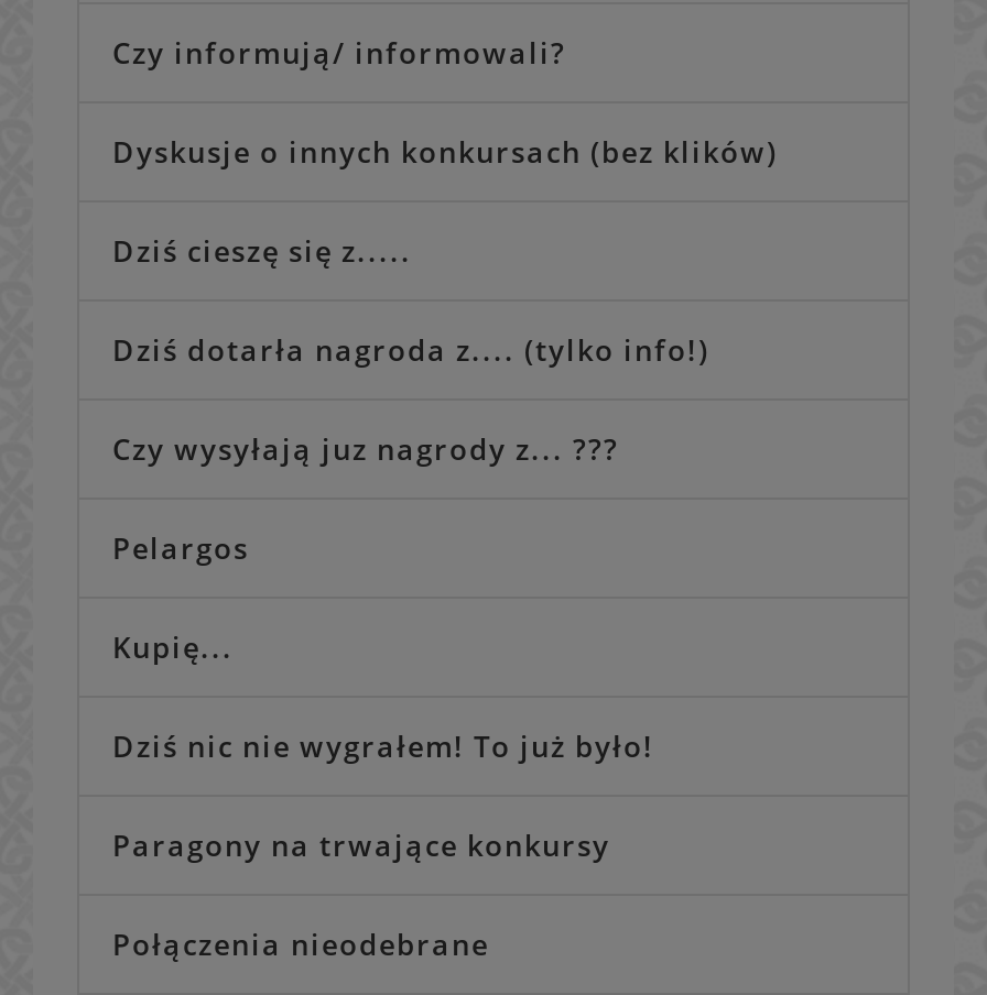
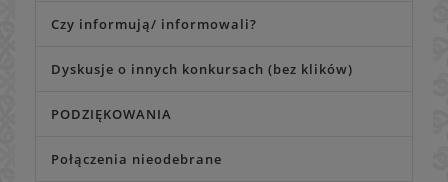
- Dziś cieszę się z.....
- Dziś dotarła nagroda z.... (tylko info!)
- Czy wysyłają juz nagrody z... ???
- Pelargos
- Kupię...
- Dziś nic nie wygrałem! To już było!
- Paragony na trwające konkursy
+ PODZIĘKOWANIA
